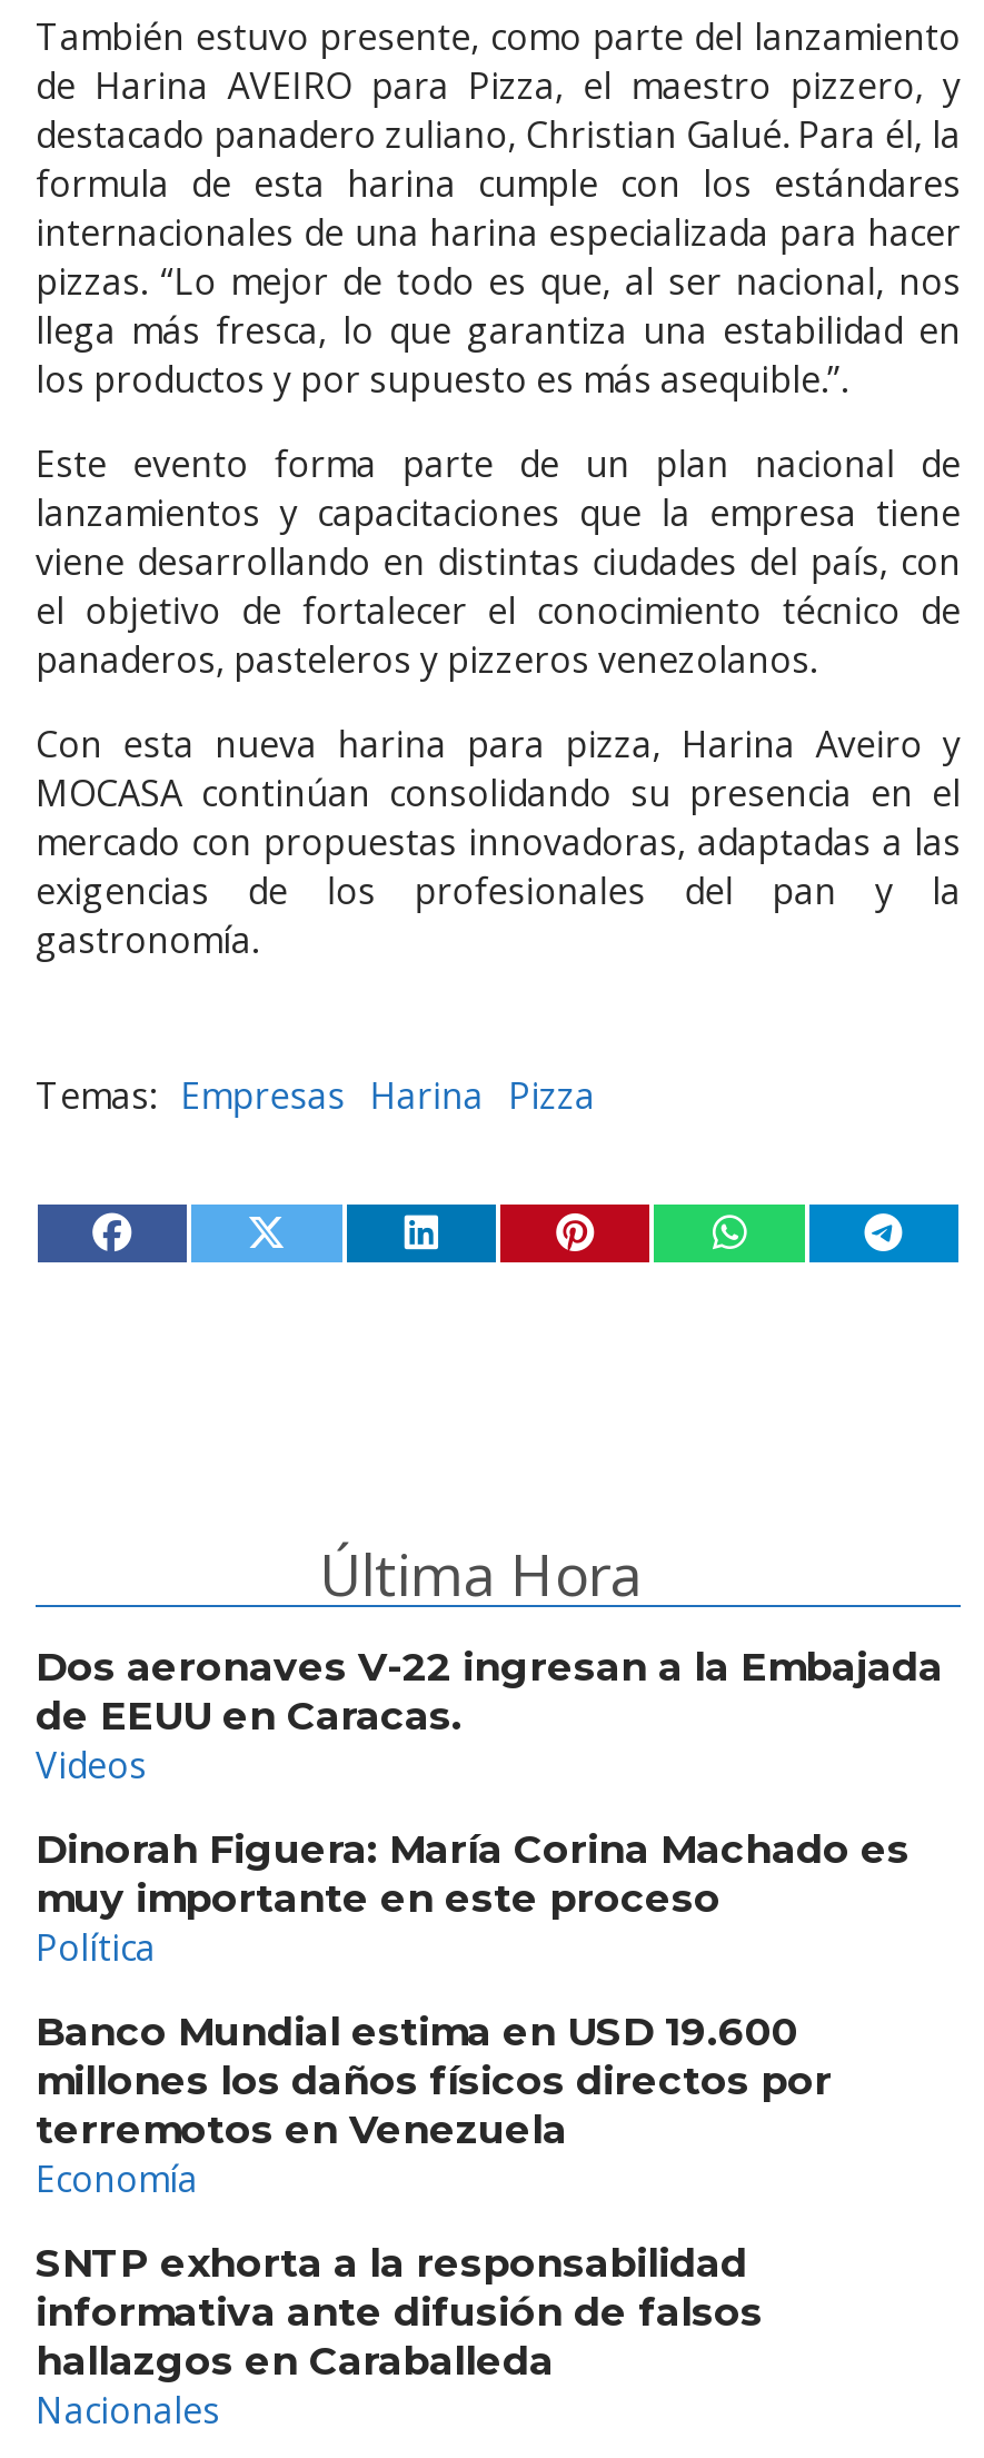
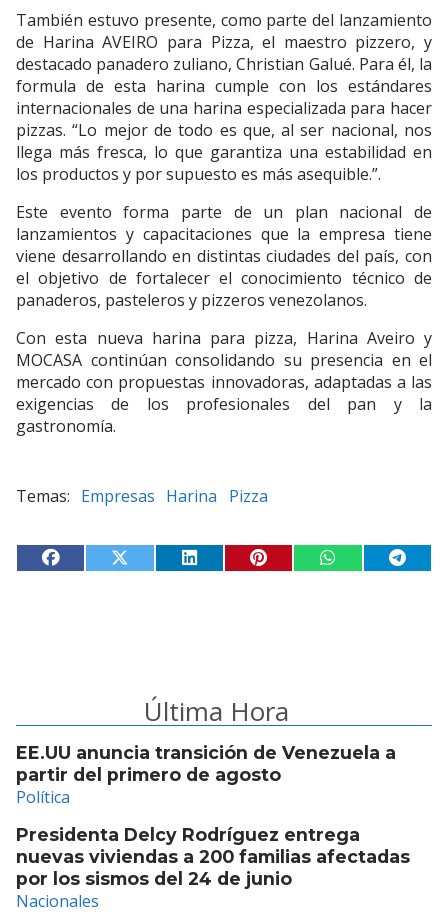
- Dos aeronaves V-22 ingresan a la Embajada
- de EEUU en Caracas.
- Videos
- Dinorah Figuera: María Corina Machado es
- muy importante en este proceso
+ EE.UU anuncia transición de Venezuela a
+ partir del primero de agosto

- Banco Mundial estima en USD 19.600
- millones los daños físicos directos por
- terremotos en Venezuela
- Economía
- SNTP exhorta a la responsabilidad
- informativa ante difusión de falsos
- hallazgos en Caraballeda
+ Presidenta Delcy Rodríguez entrega
+ nuevas viviendas a 200 familias afectadas
+ por los sismos del 24 de junio
